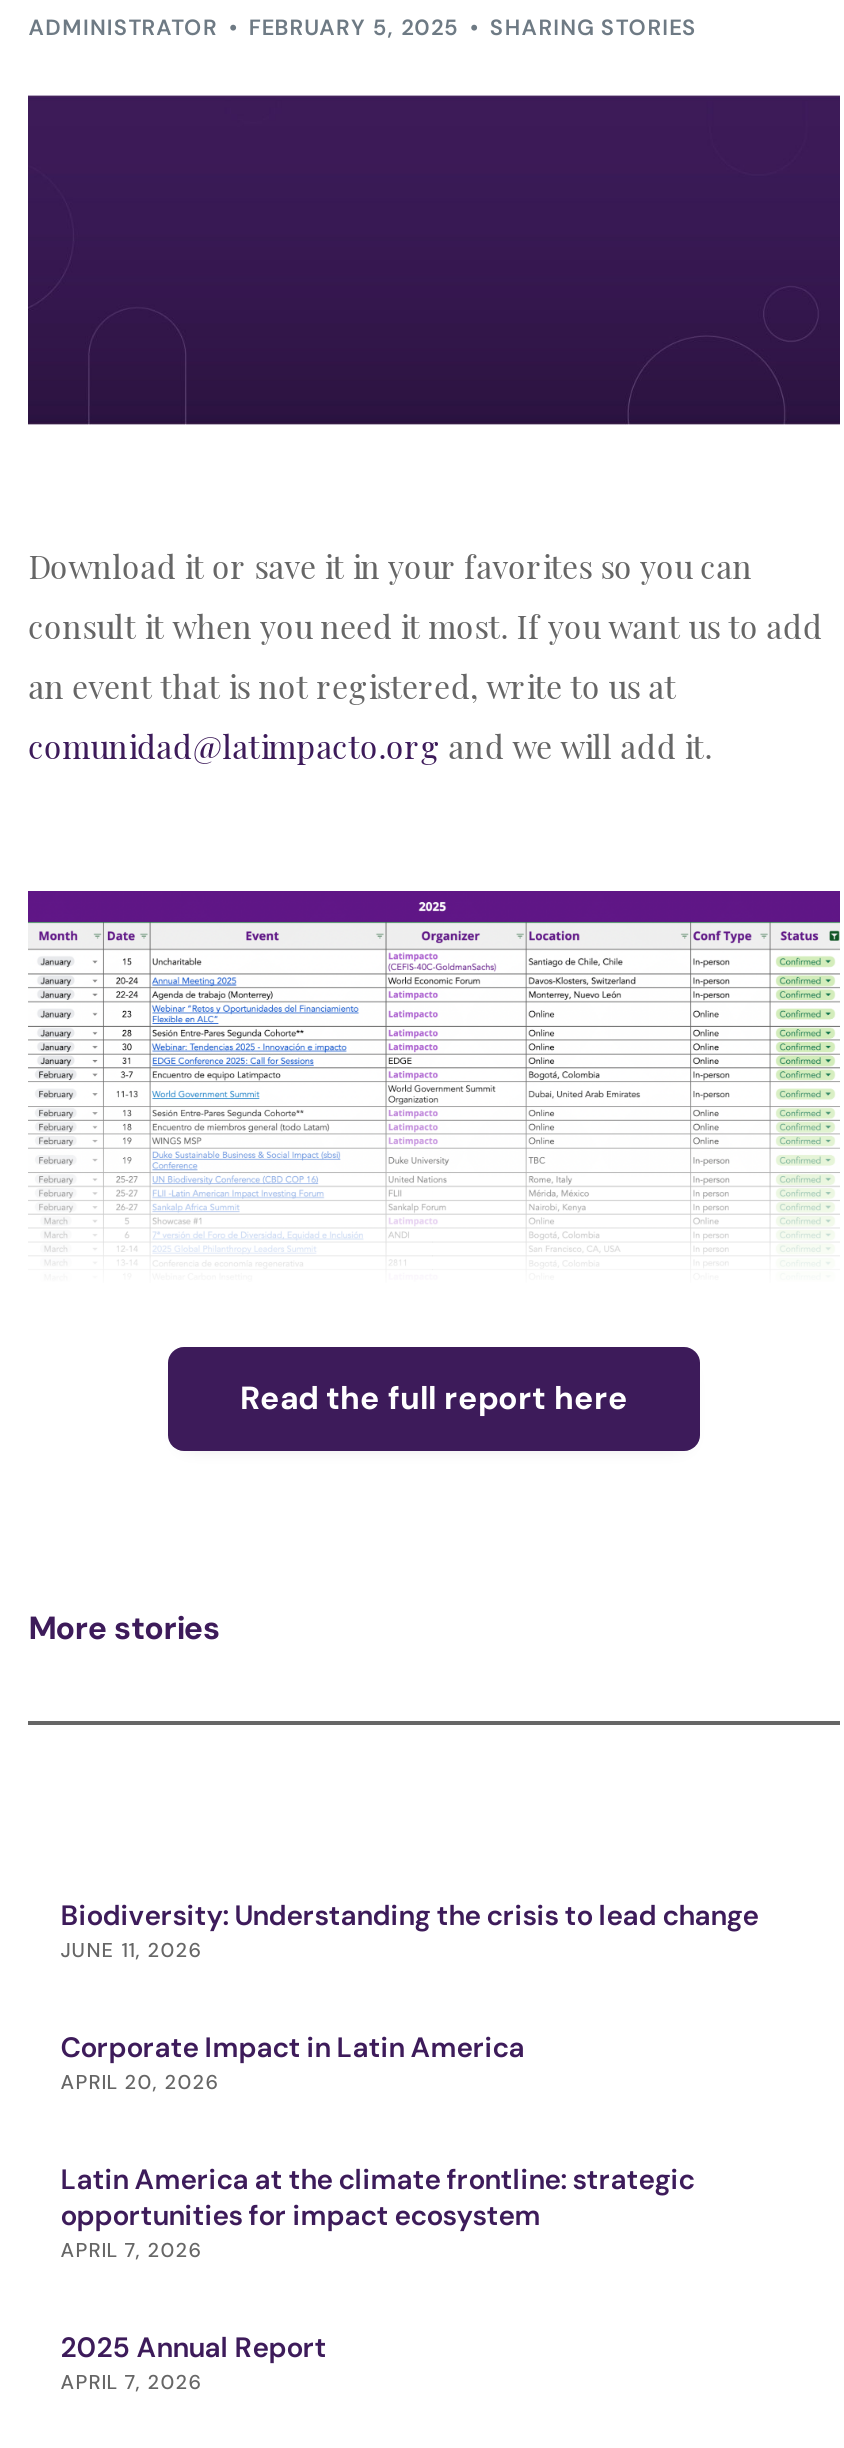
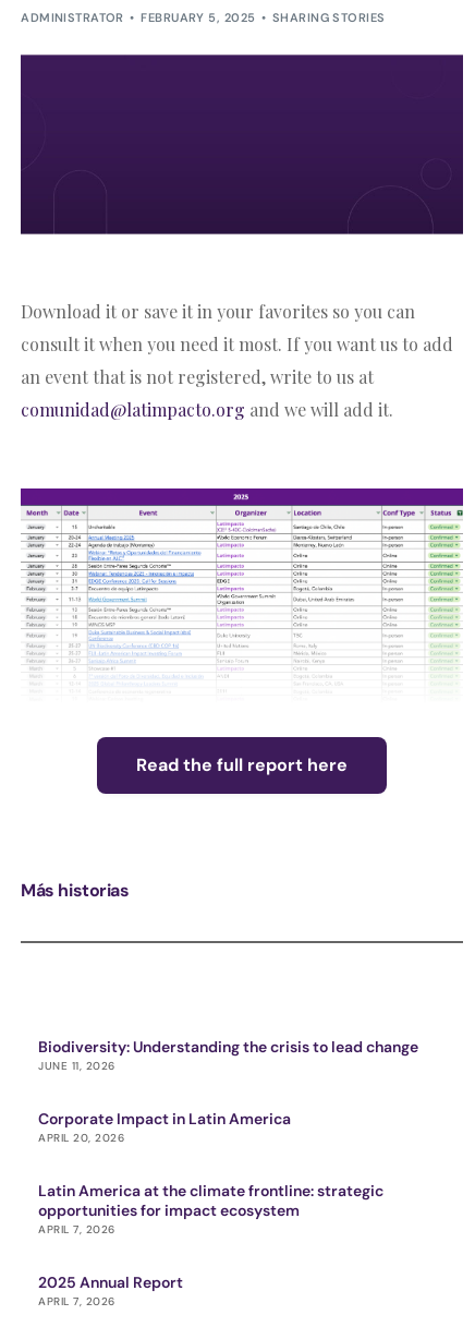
- More stories
+ Más historias
